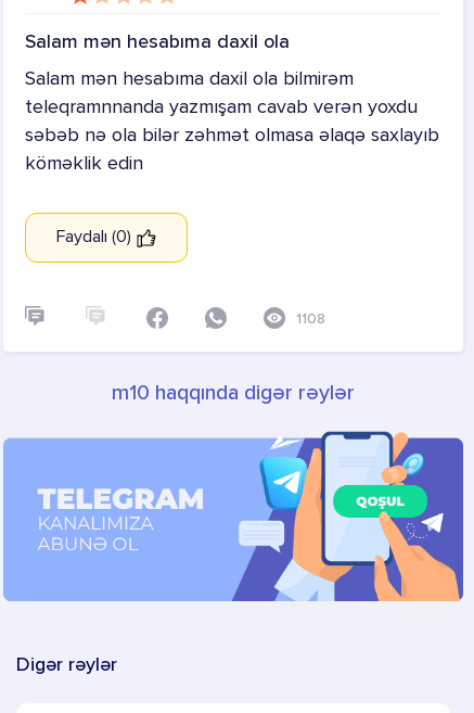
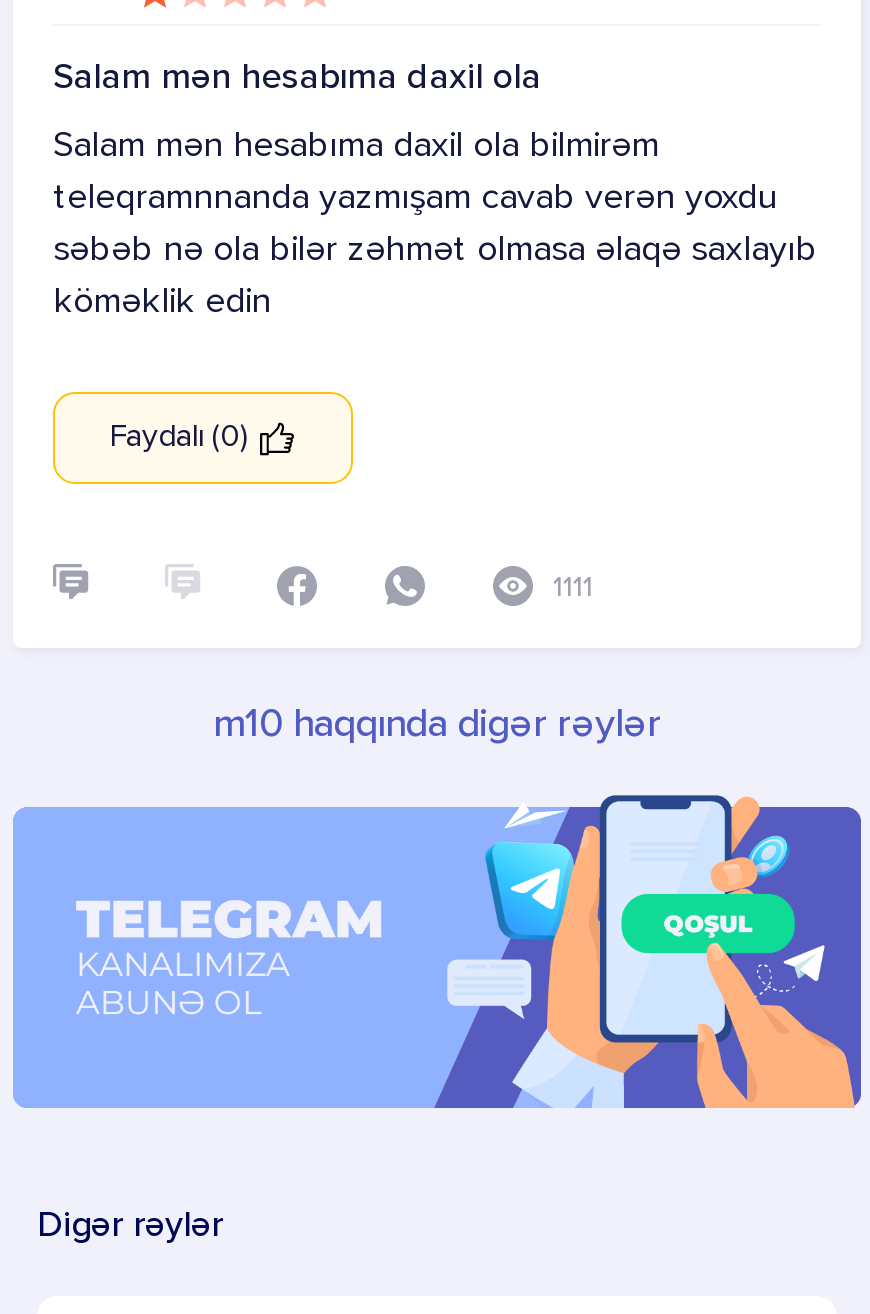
- 1108
+ 1111
